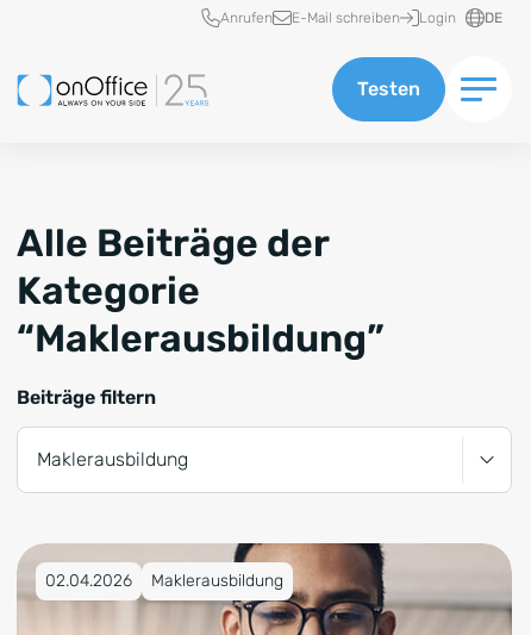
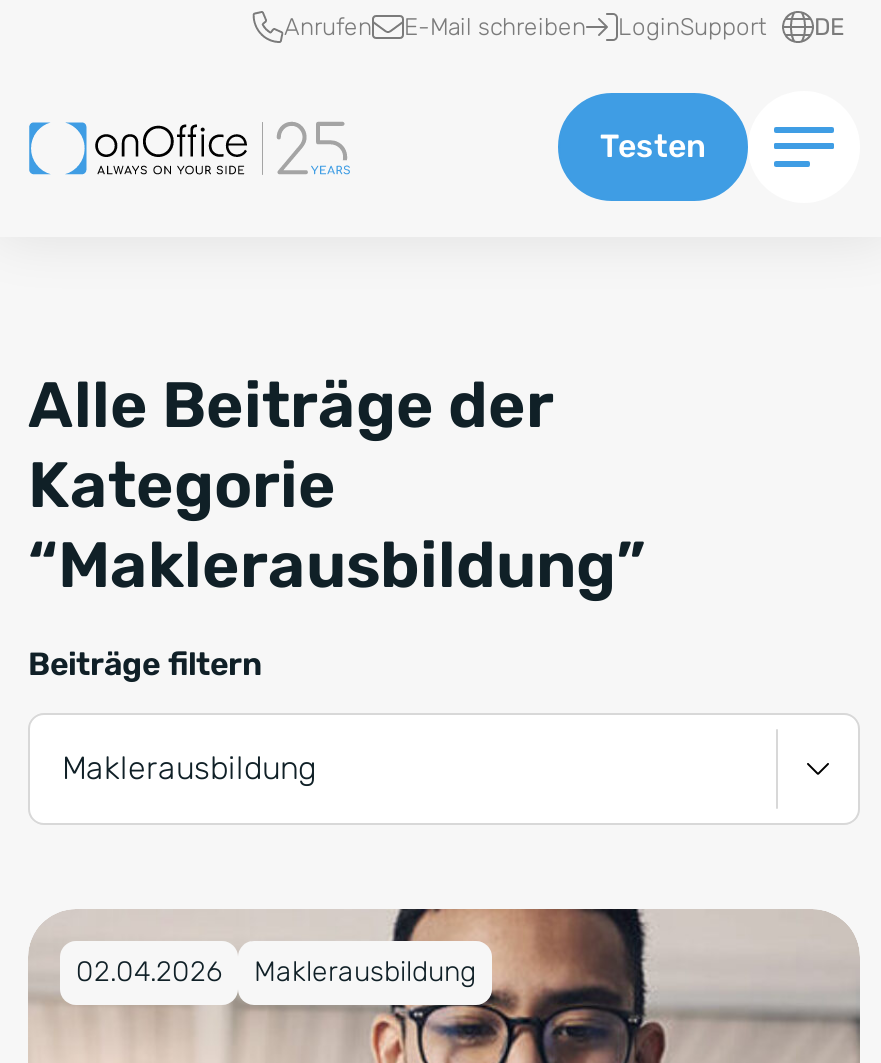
- Login
+ LoginSupport
